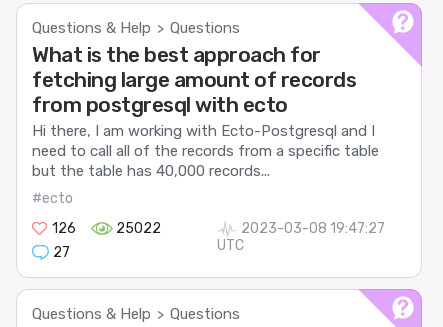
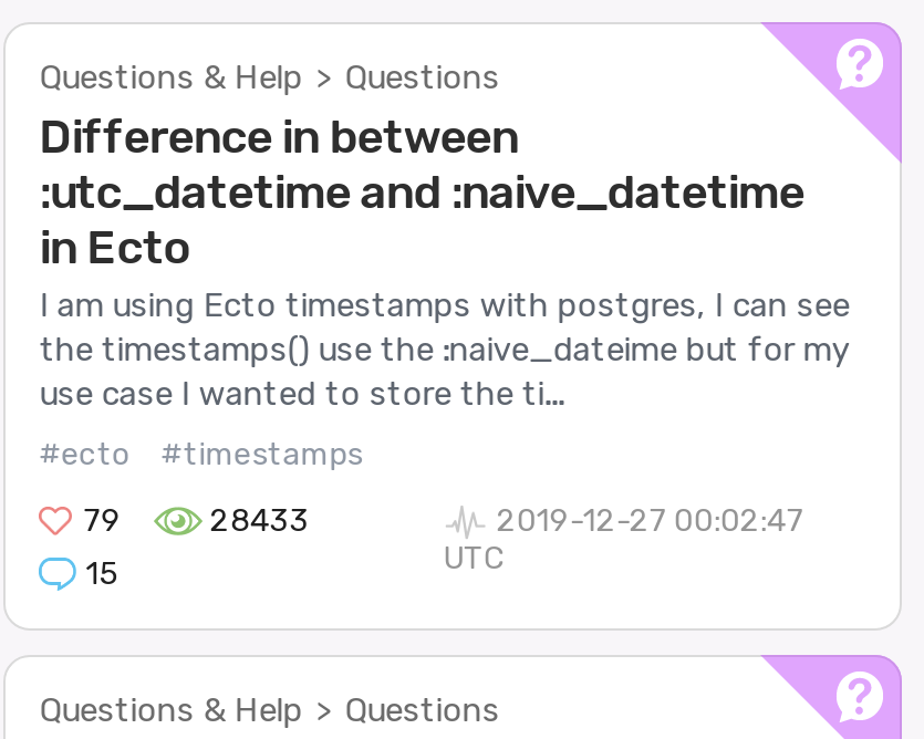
- What is the best approach for
- fetching large amount of records
- from postgresql with ecto
- Hi there, I am working with Ecto-Postgresql and I
- need to call all of the records from a specific table
- but the table has 40,000 records...
+ Difference in between
+ :utc_datetime and :naive_datetime
+ in Ecto
+ I am using Ecto timestamps with postgres, I can see
+ the timestamps() use the :naive_dateime but for my
+ use case I wanted to store the ti...

- 126
- 25022
- 27
+ #timestamps
+ 79
+ 28433
+ 15

- 2023-03-08 19:47:27
+ 2019-12-27 00:02:47
